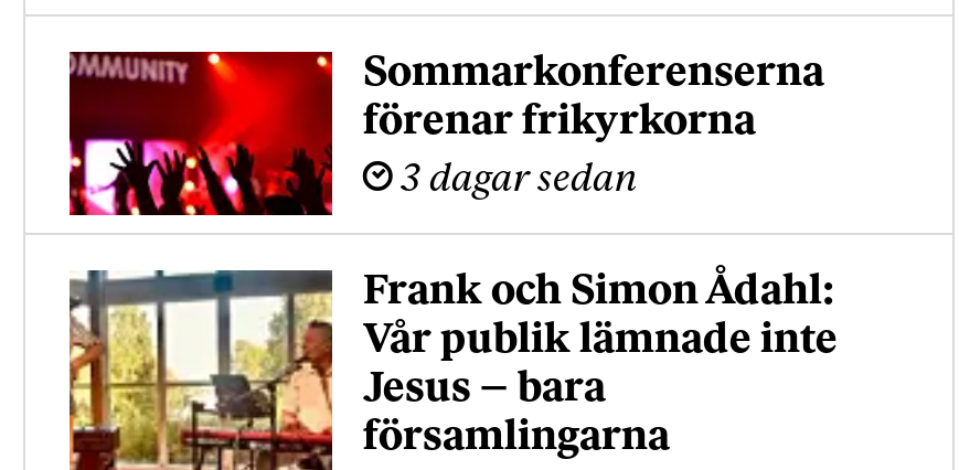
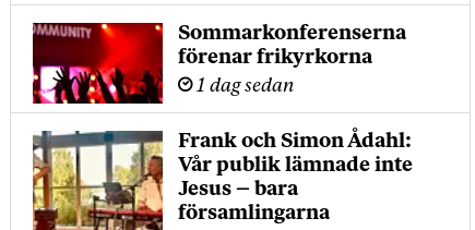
- 3 dagar sedan
+ 1 dag sedan
